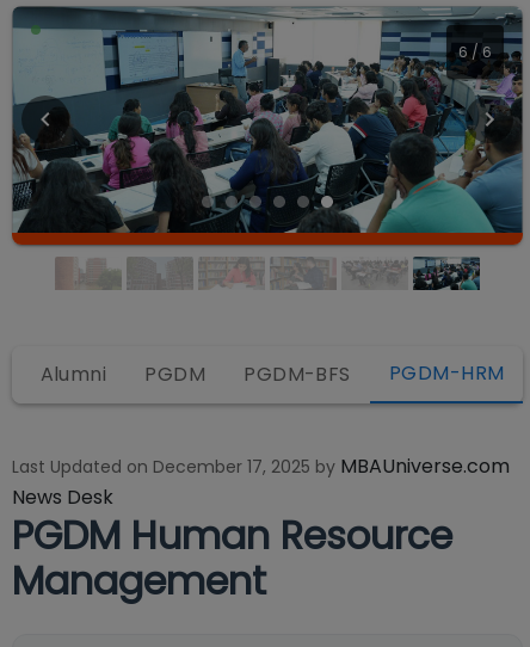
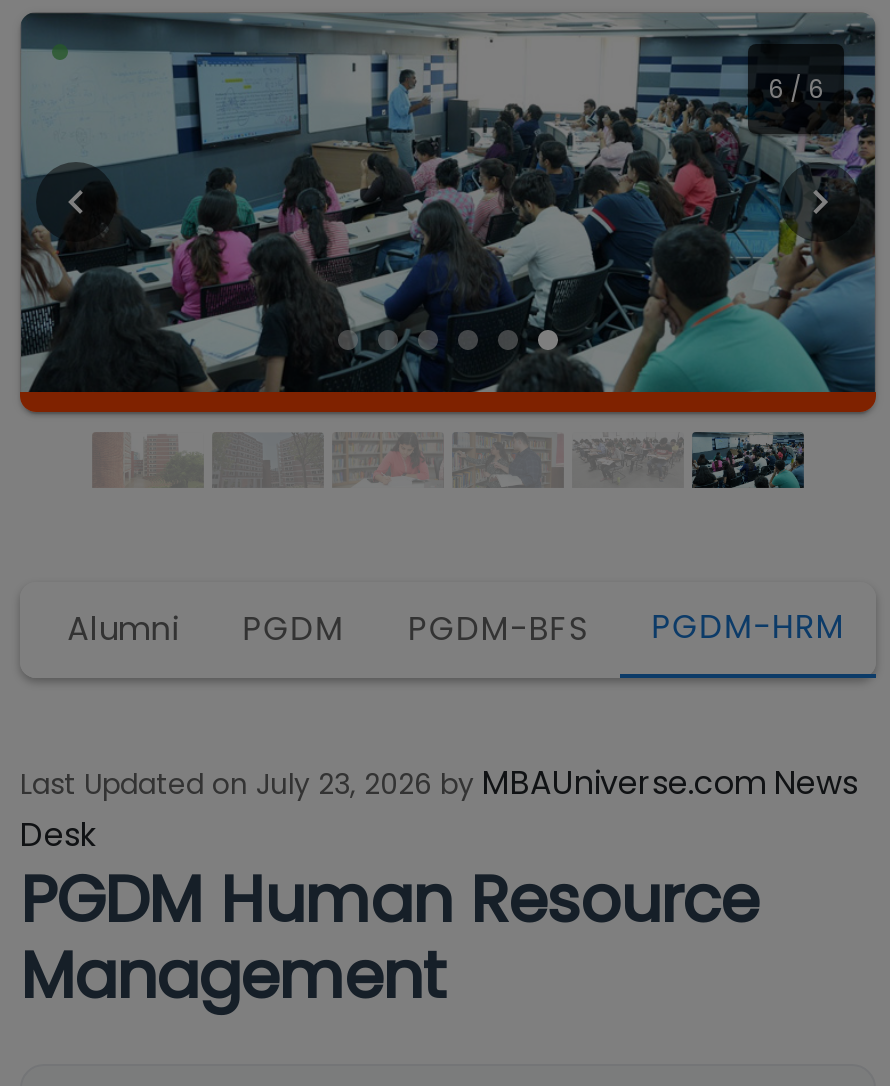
- Last Updated on December 17, 2025 by MBAUniverse.com
- News Desk
+ Last Updated on July 23, 2026 by MBAUniverse.com News
+ Desk
